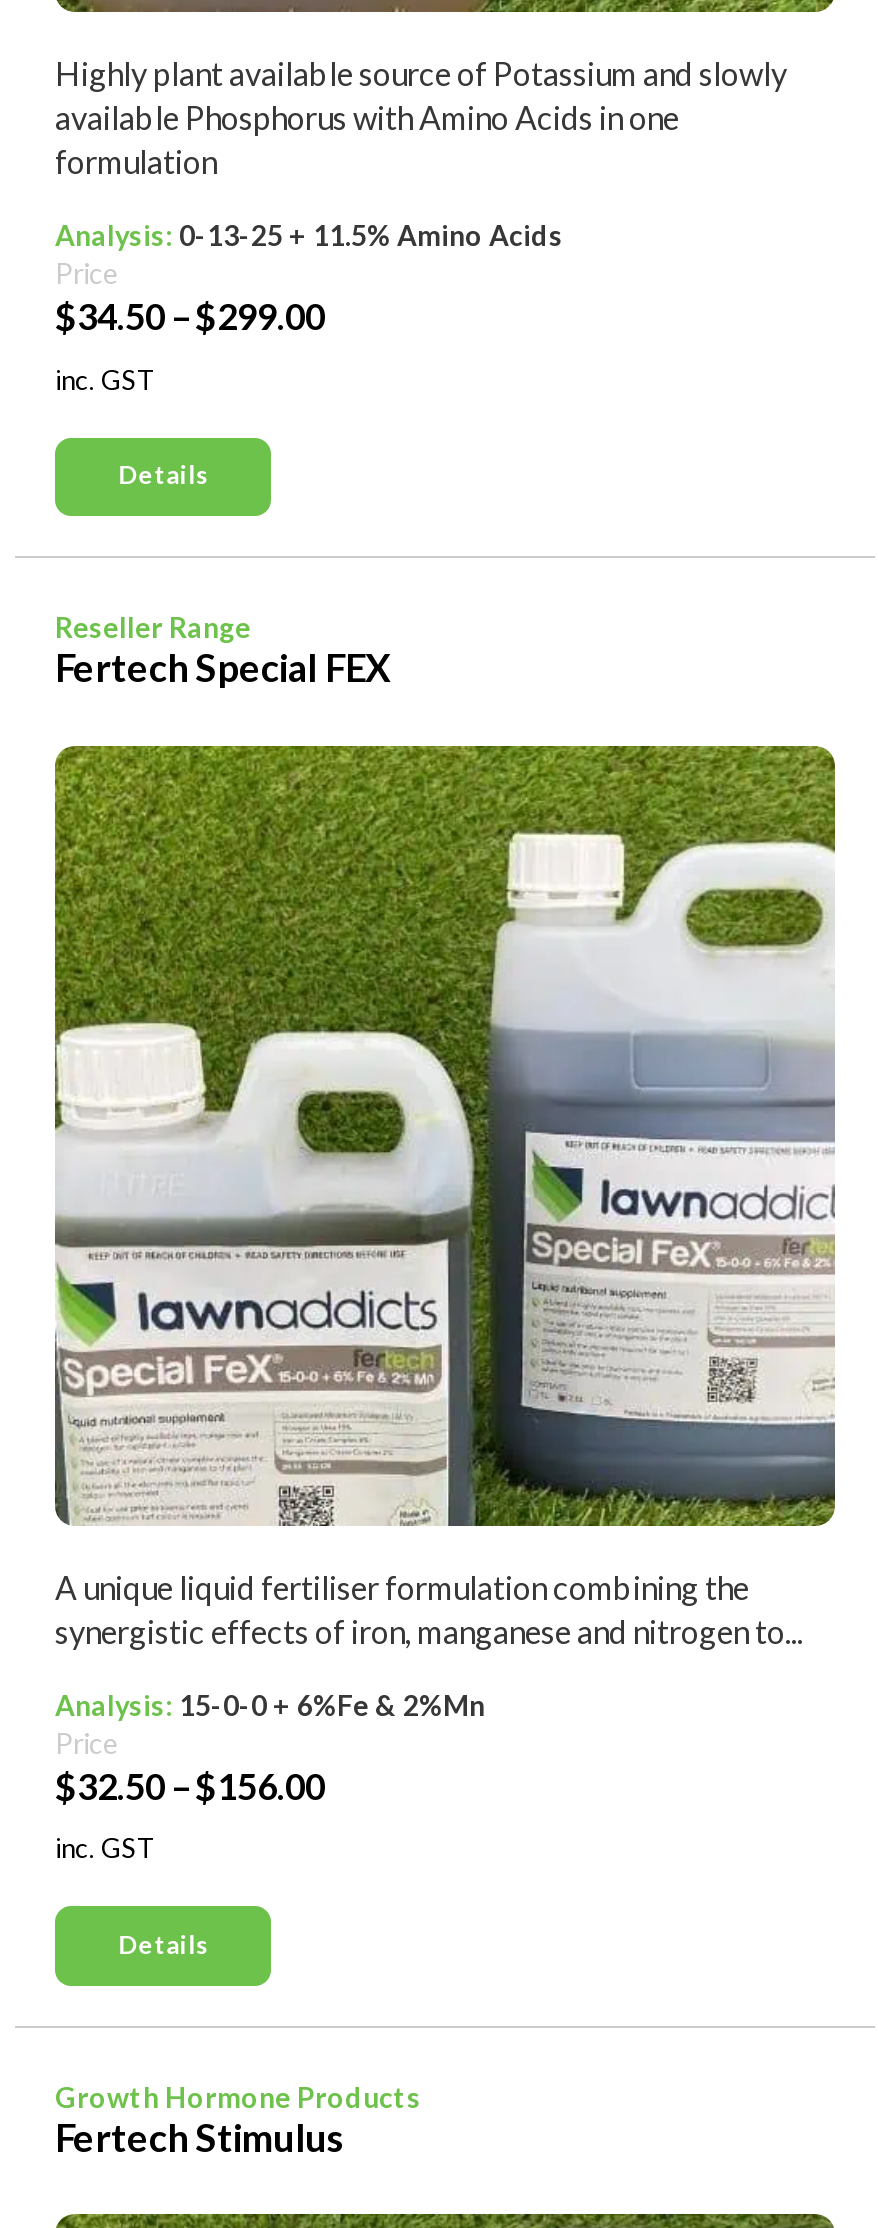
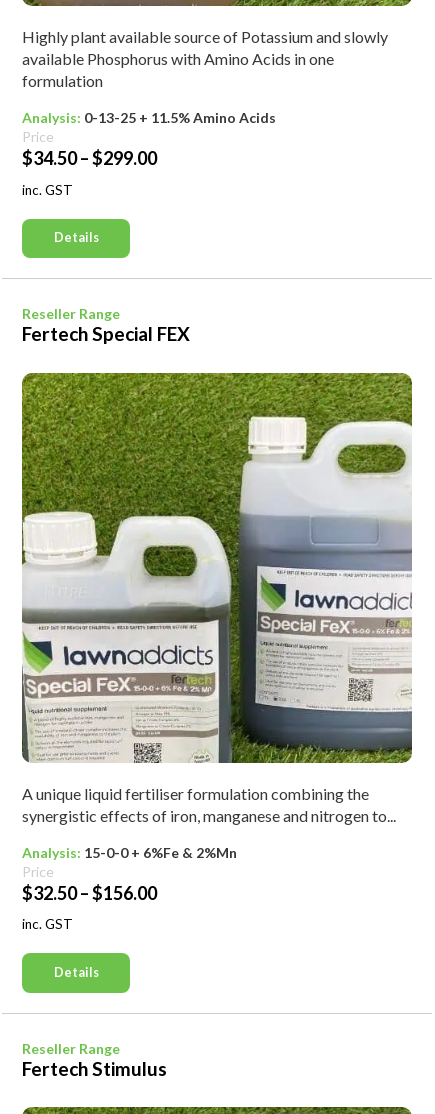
- Growth Hormone Products
+ Reseller Range
